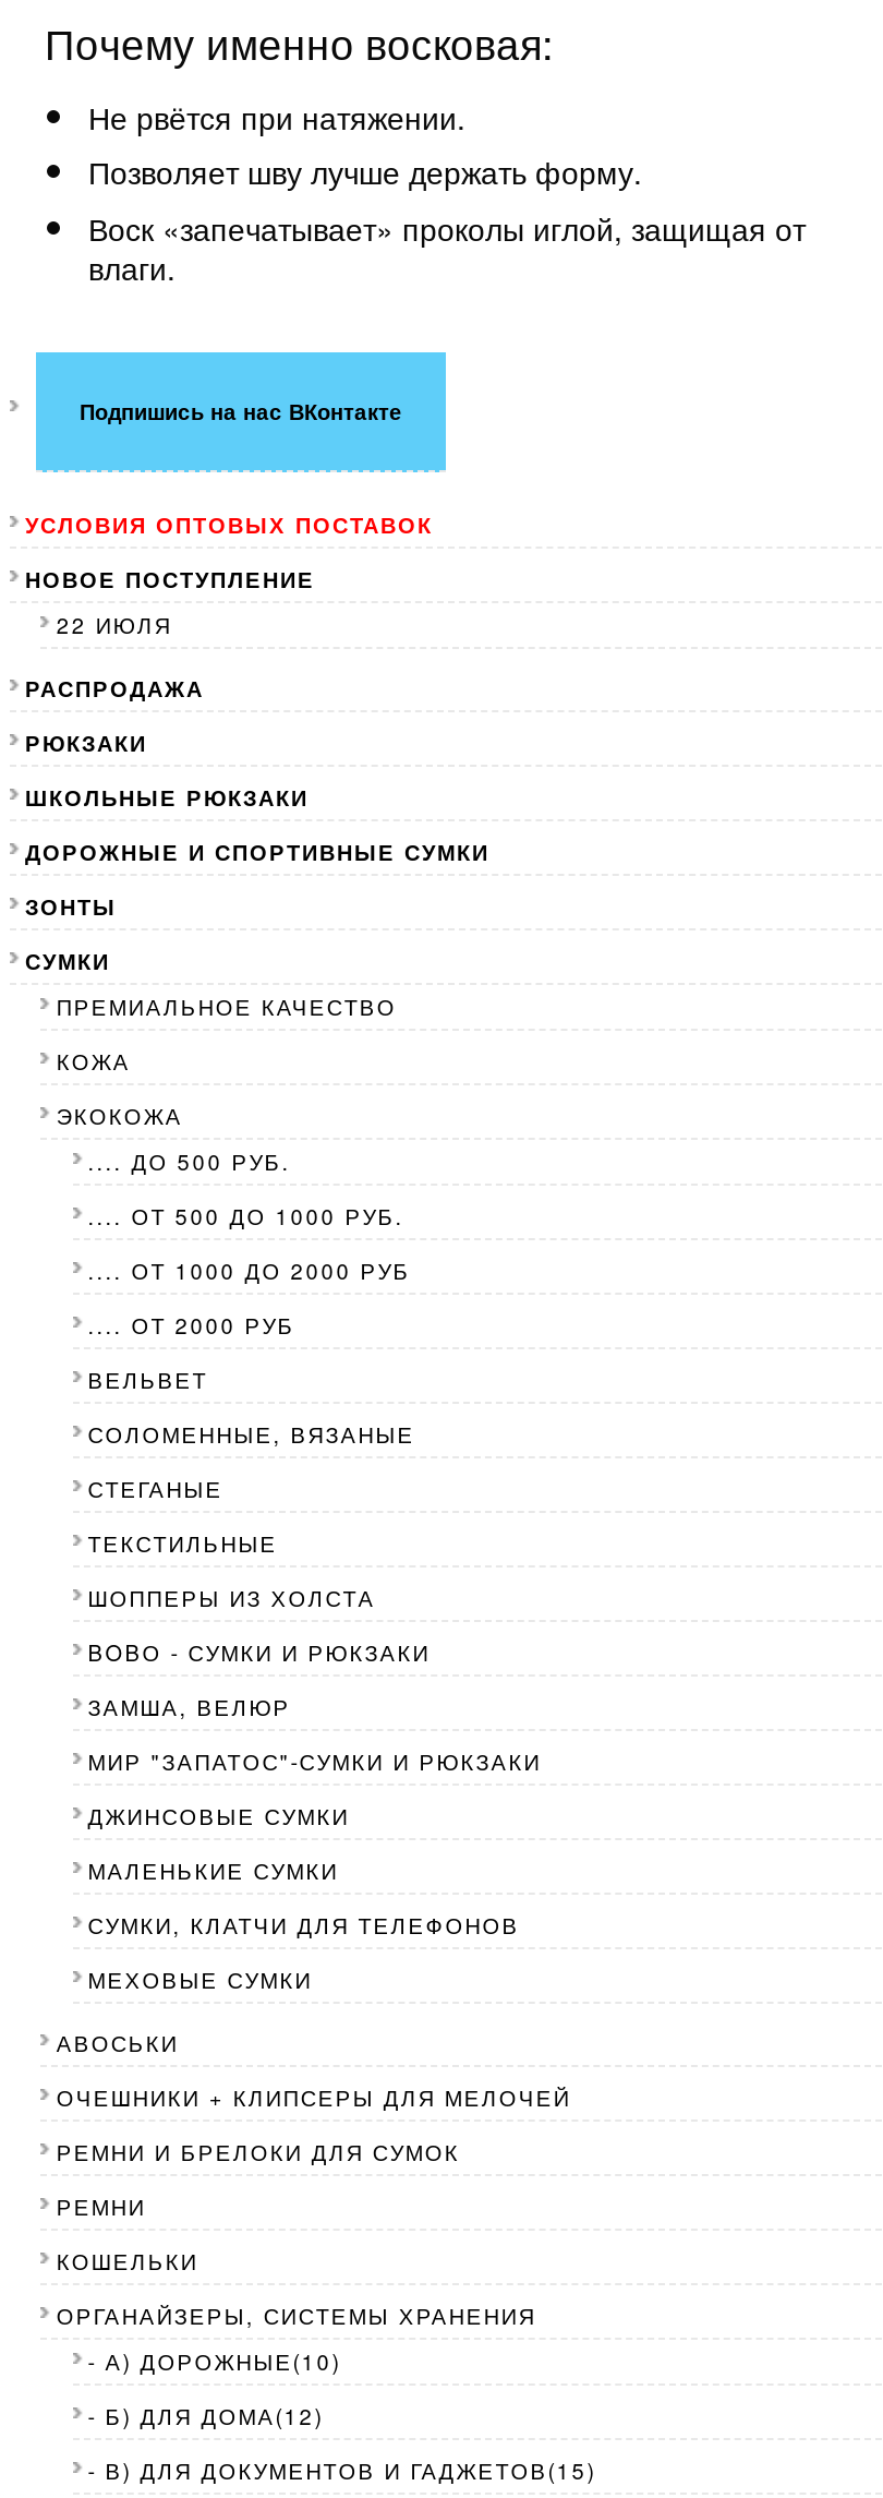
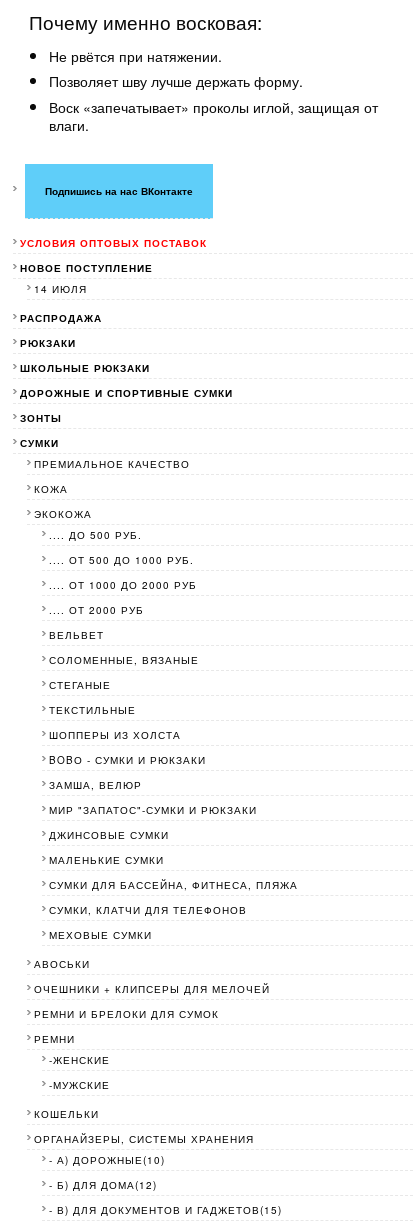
- 22 ИЮЛЯ
+ 14 ИЮЛЯ

+ СУМКИ ДЛЯ БАССЕЙНА, ФИТНЕСА, ПЛЯЖА

+ -ЖЕНСКИЕ
+ -МУЖСКИЕ
